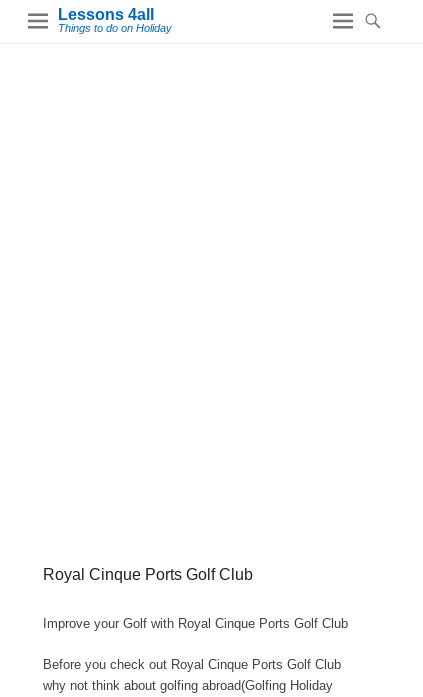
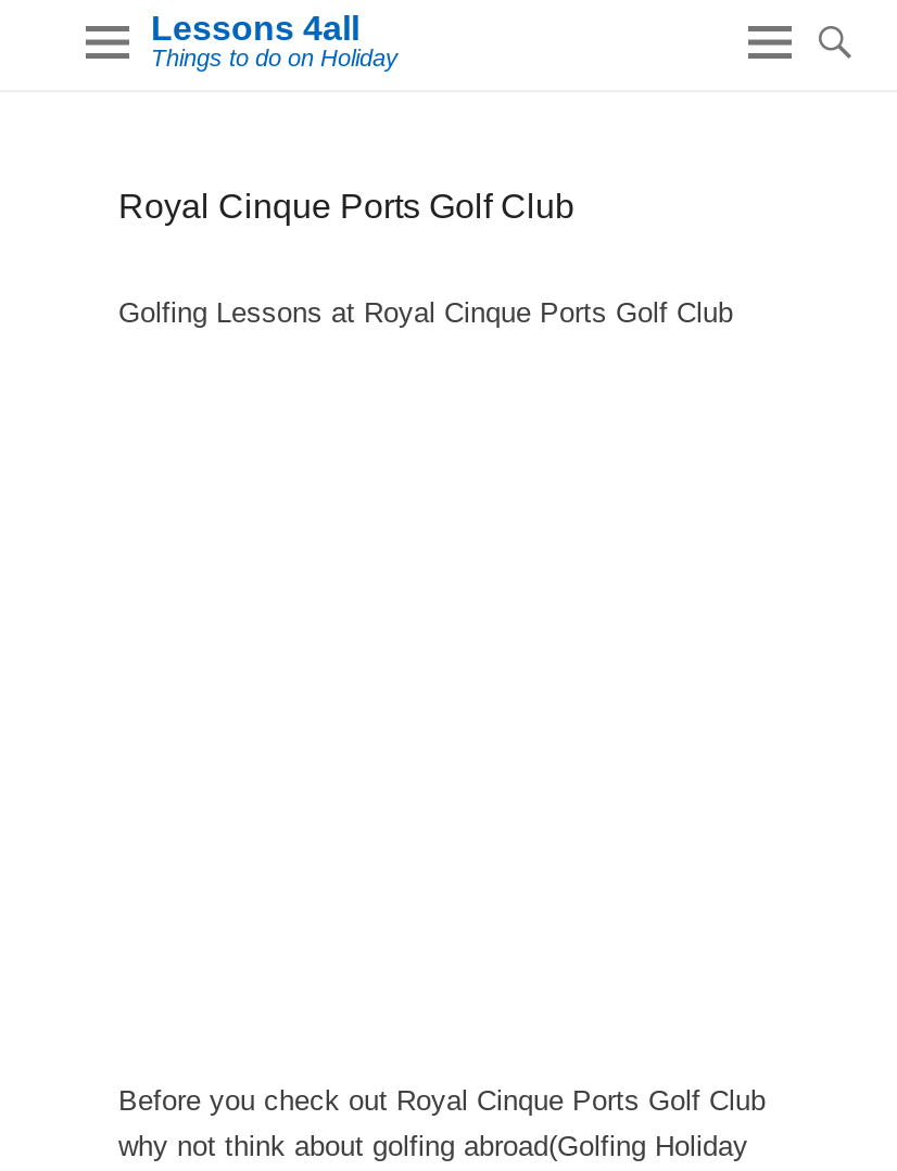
moved up: Royal Cinque Ports Golf Club

- Improve your Golf with Royal Cinque Ports Golf Club
+ Golfing Lessons at Royal Cinque Ports Golf Club
